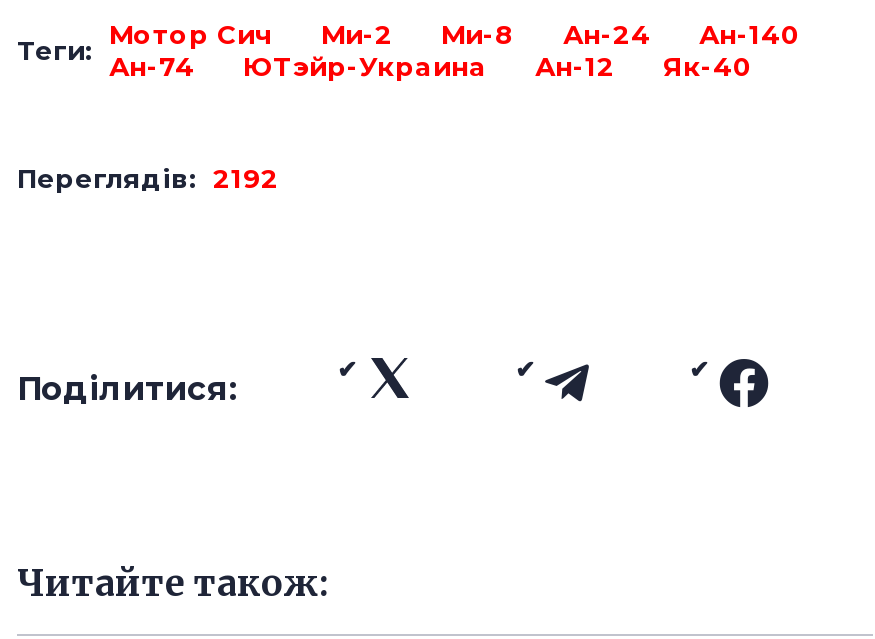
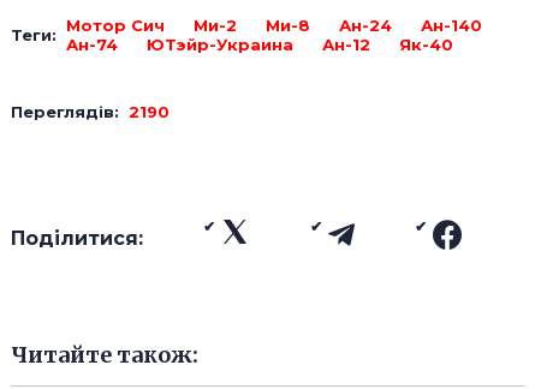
- Переглядів: 2192
+ Переглядів: 2190
